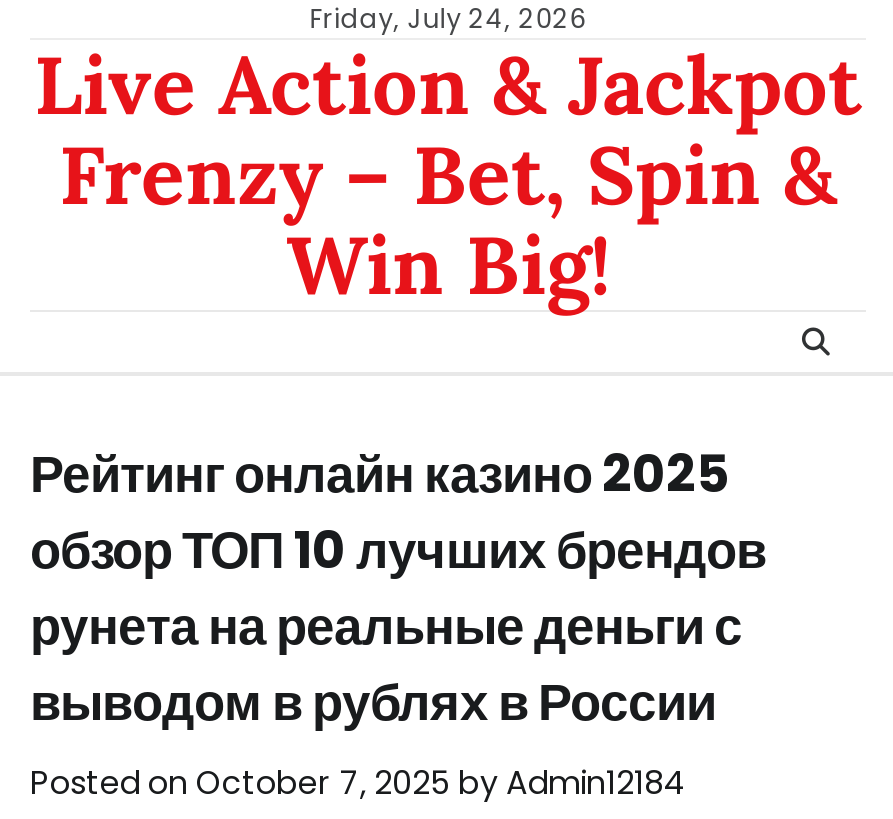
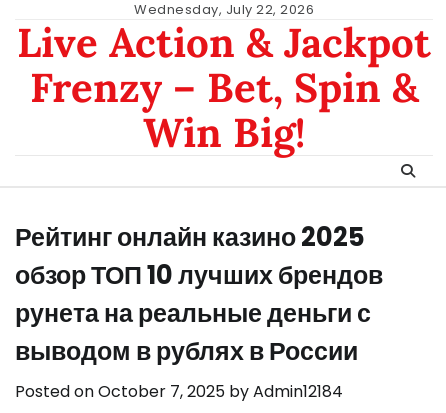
- Friday, July 24, 2026
+ Wednesday, July 22, 2026
